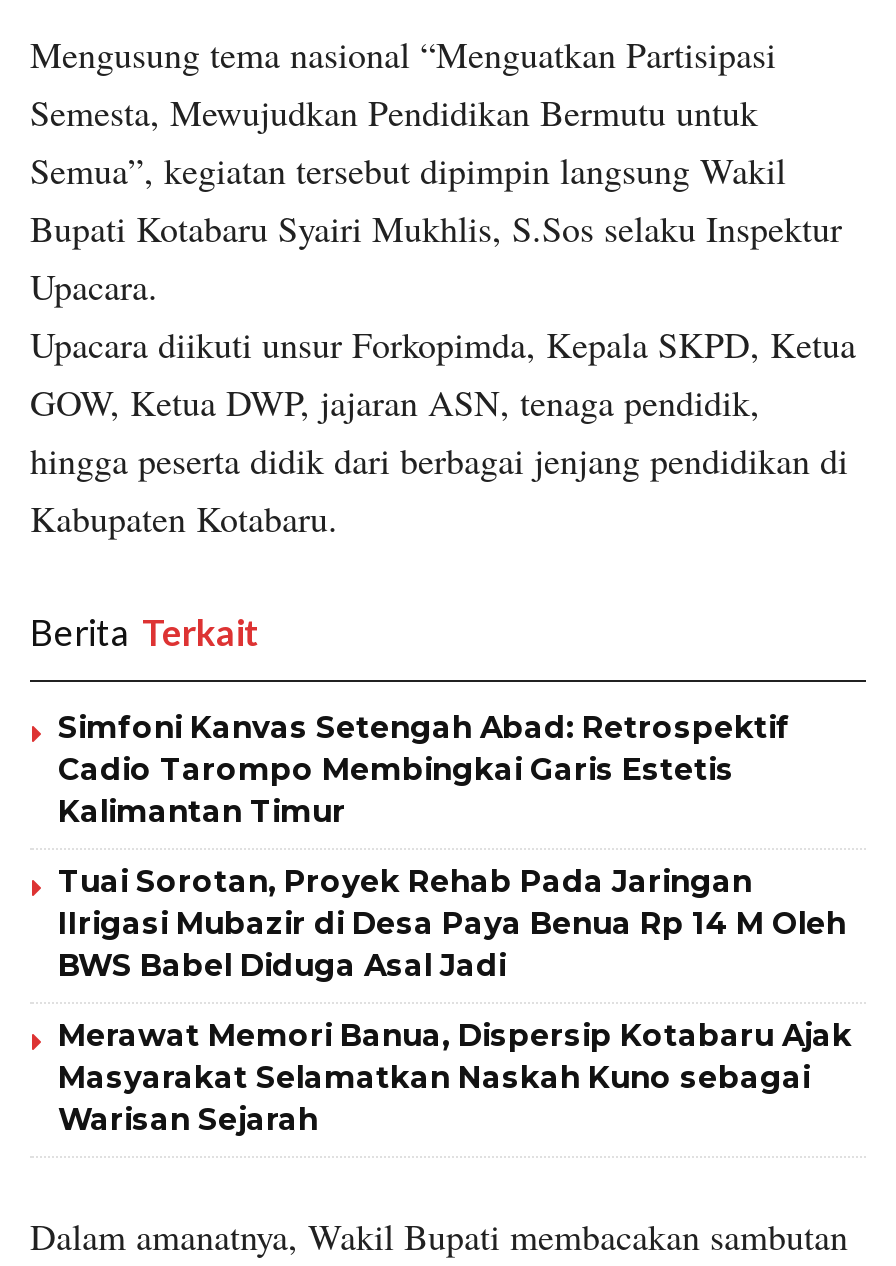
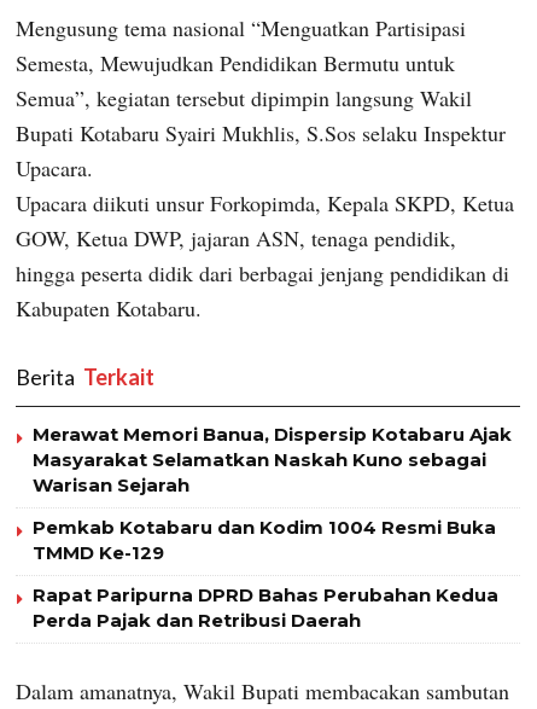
- Simfoni Kanvas Setengah Abad: Retrospektif
- Cadio Tarompo Membingkai Garis Estetis
- Kalimantan Timur
- Tuai Sorotan, Proyek Rehab Pada Jaringan
- IIrigasi Mubazir di Desa Paya Benua Rp 14 M Oleh
- BWS Babel Diduga Asal Jadi

moved up: Merawat Memori Banua, Dispersip Kotabaru Ajak | Masyarakat Selamatkan Naskah Kuno sebagai | Warisan Sejarah

+ Pemkab Kotabaru dan Kodim 1004 Resmi Buka
+ TMMD Ke-129
+ Rapat Paripurna DPRD Bahas Perubahan Kedua
+ Perda Pajak dan Retribusi Daerah
